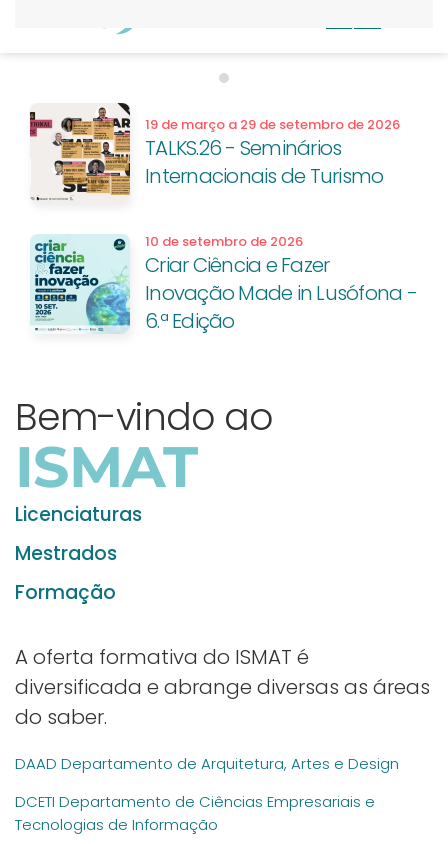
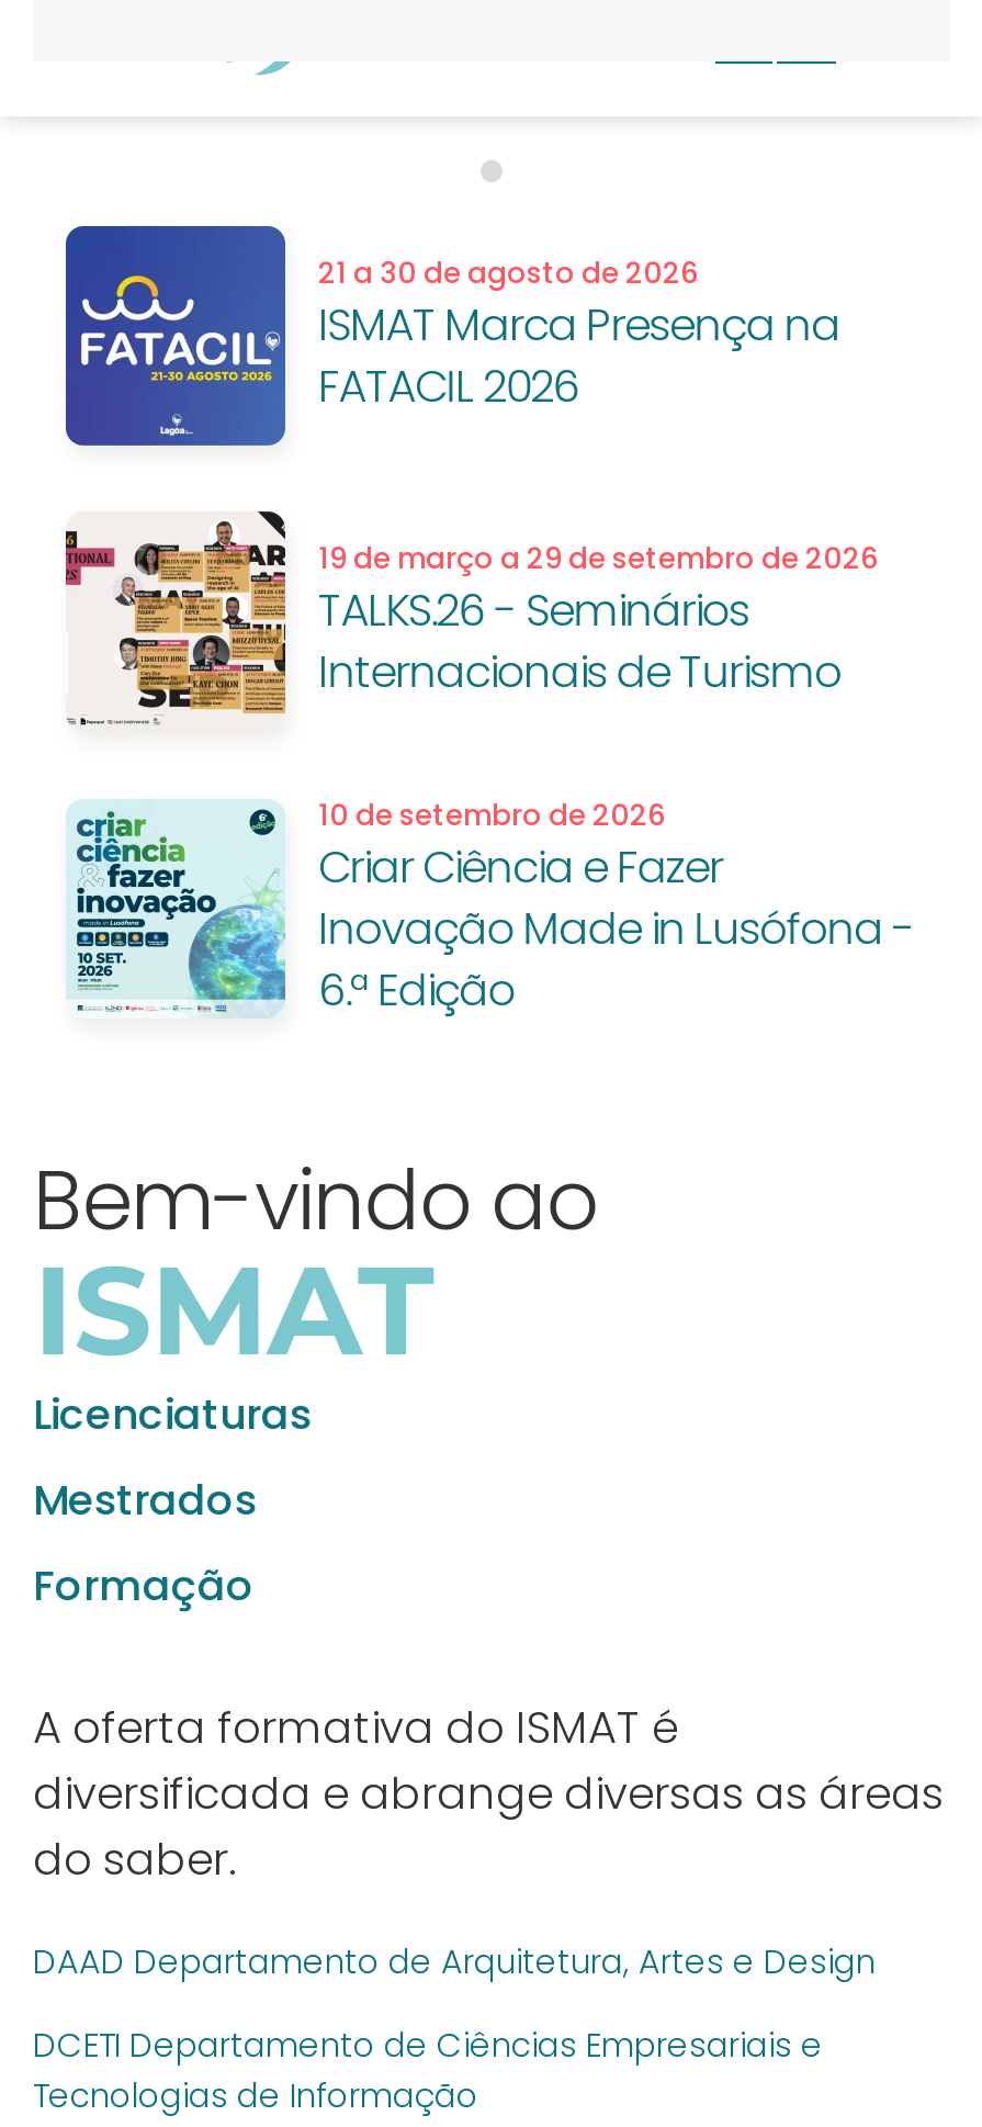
+ [image]
+ 21 a 30 de agosto de 2026
+ ISMAT Marca Presença na
+ FATACIL 2026
